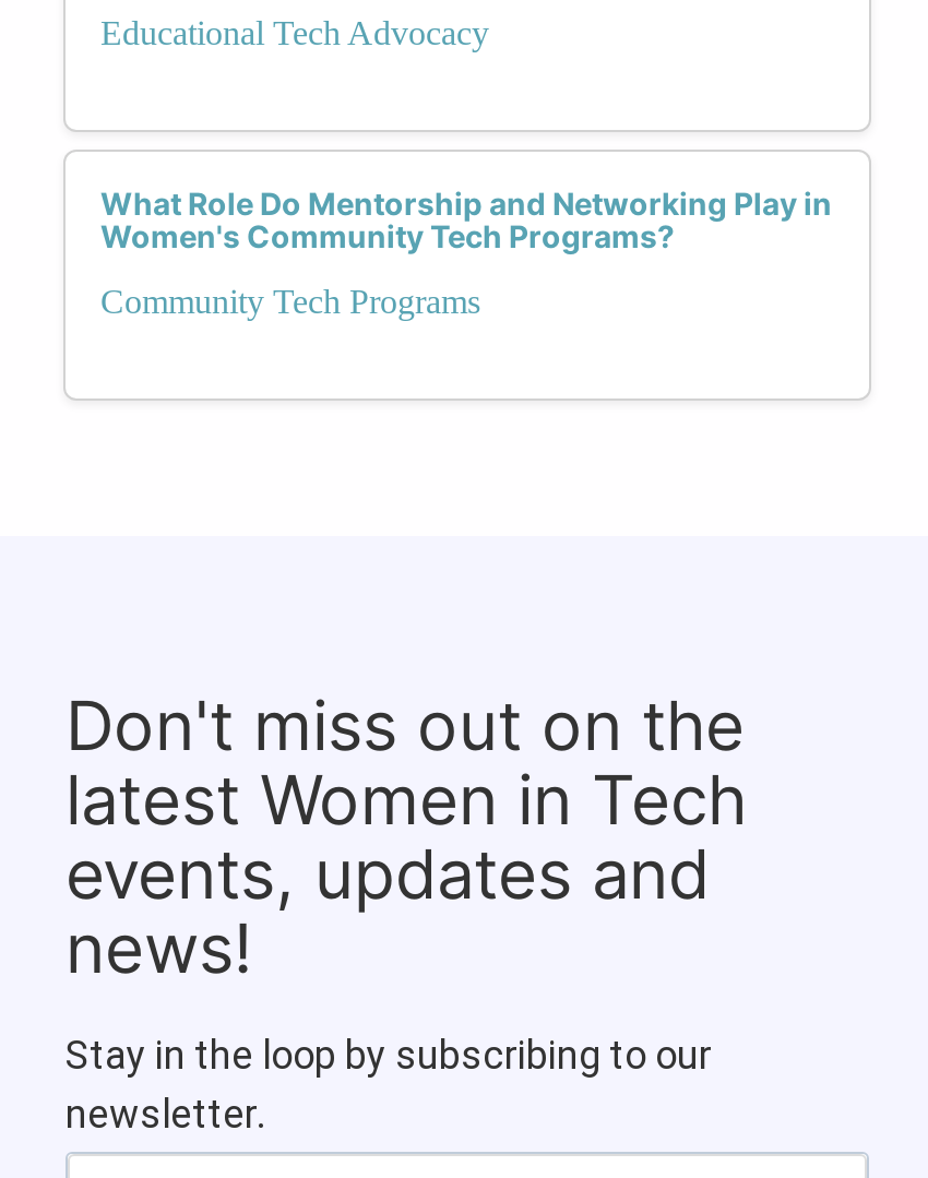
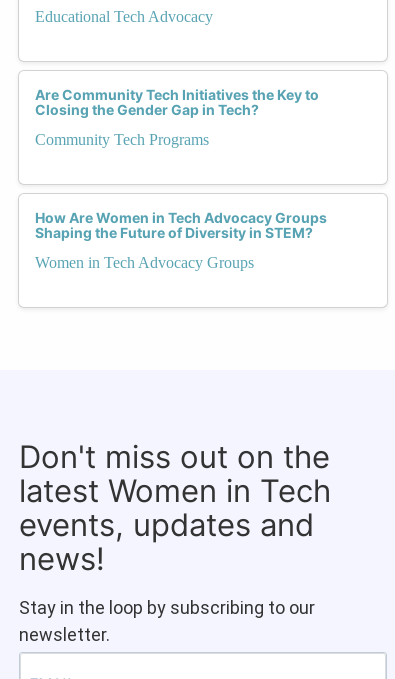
- What Role Do Mentorship and Networking Play in
- Women's Community Tech Programs?
+ Are Community Tech Initiatives the Key to
+ Closing the Gender Gap in Tech?

+ How Are Women in Tech Advocacy Groups
+ Shaping the Future of Diversity in STEM?
+ Women in Tech Advocacy Groups
